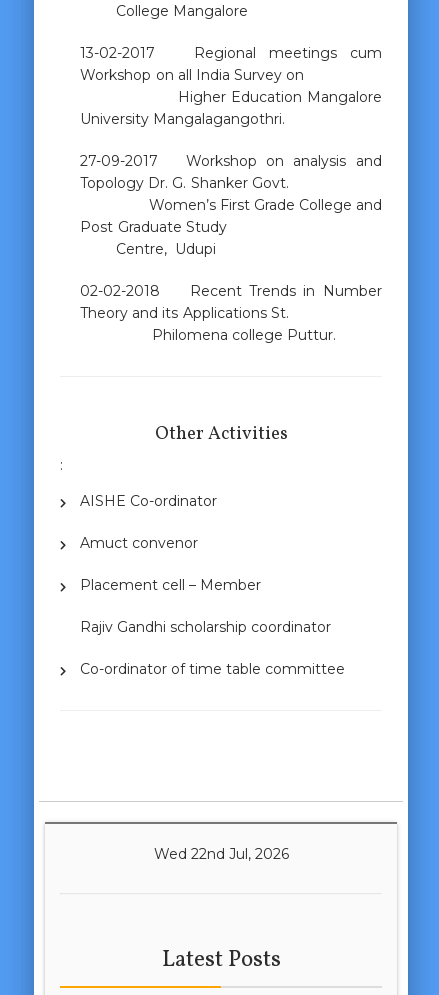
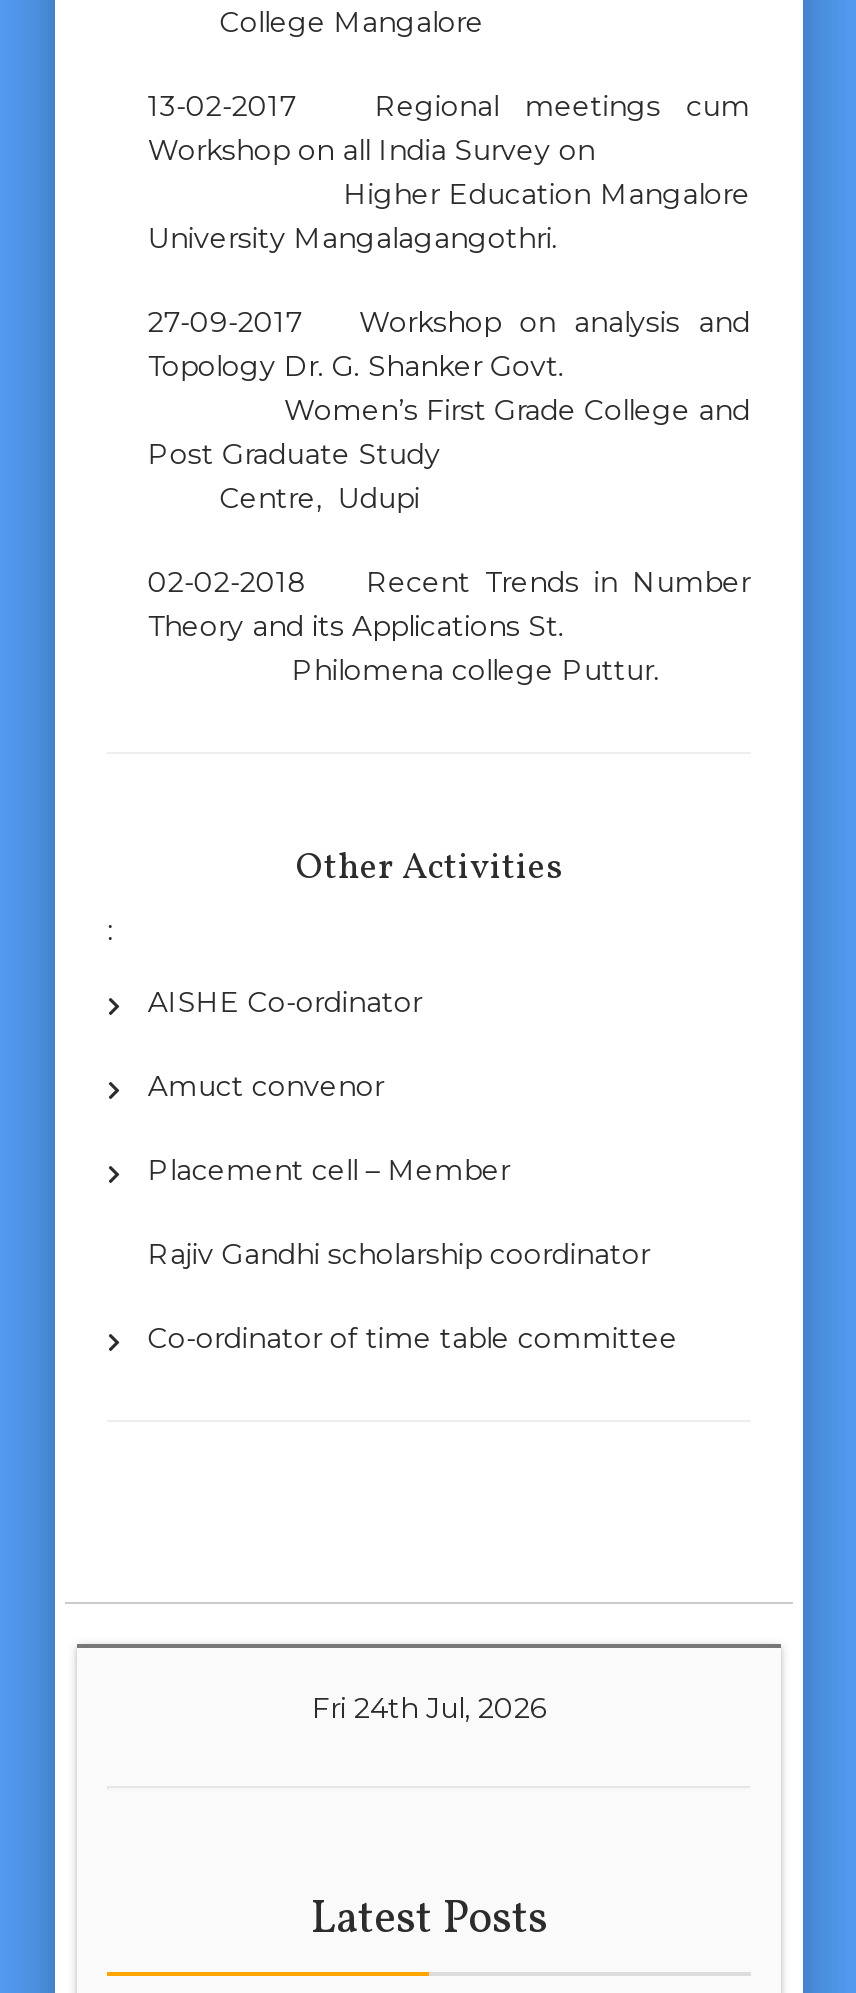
- Wed 22nd Jul, 2026
+ Fri 24th Jul, 2026
